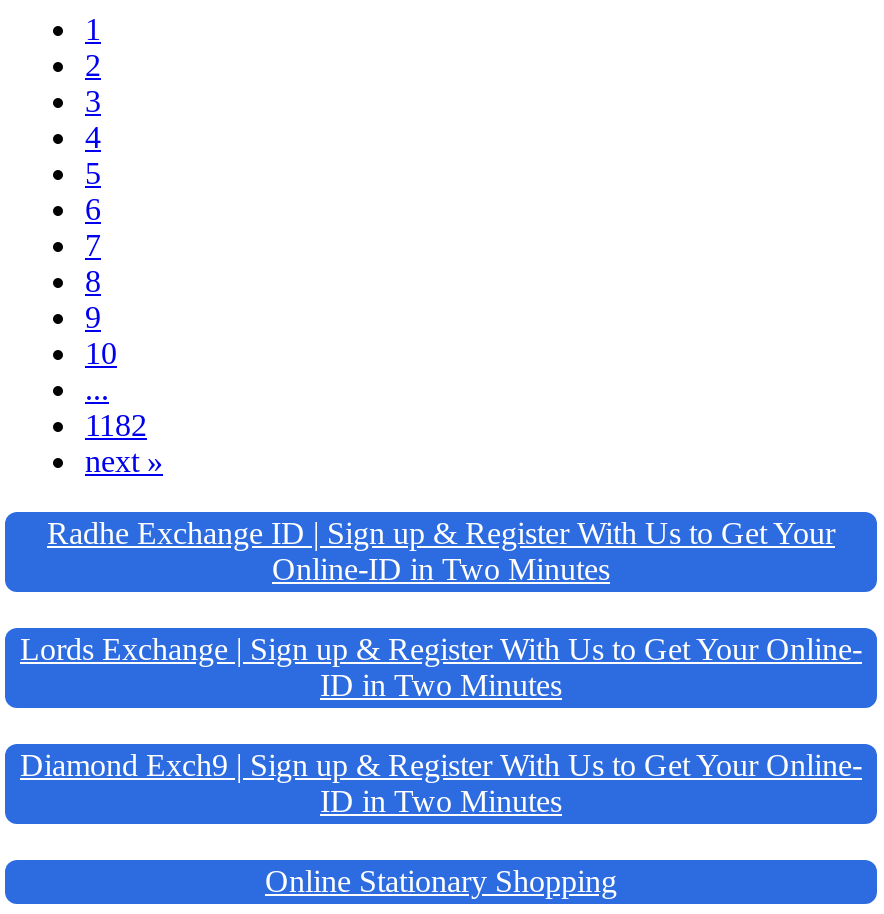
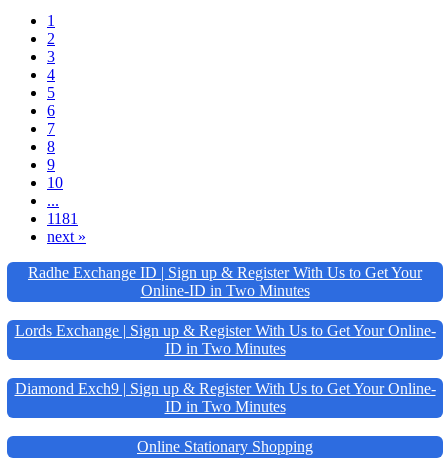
- 1182
+ 1181
